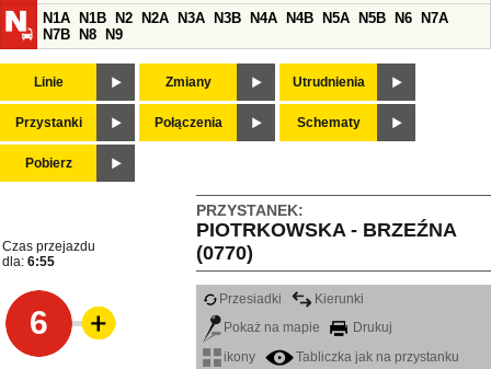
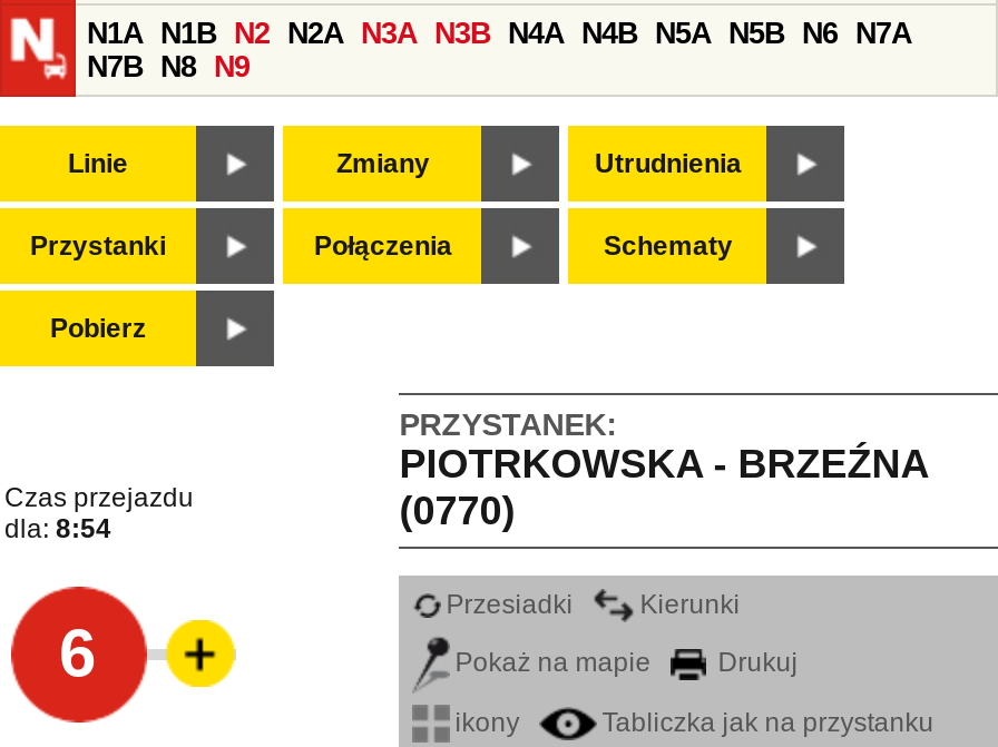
- dla: 6:55
+ dla: 8:54
